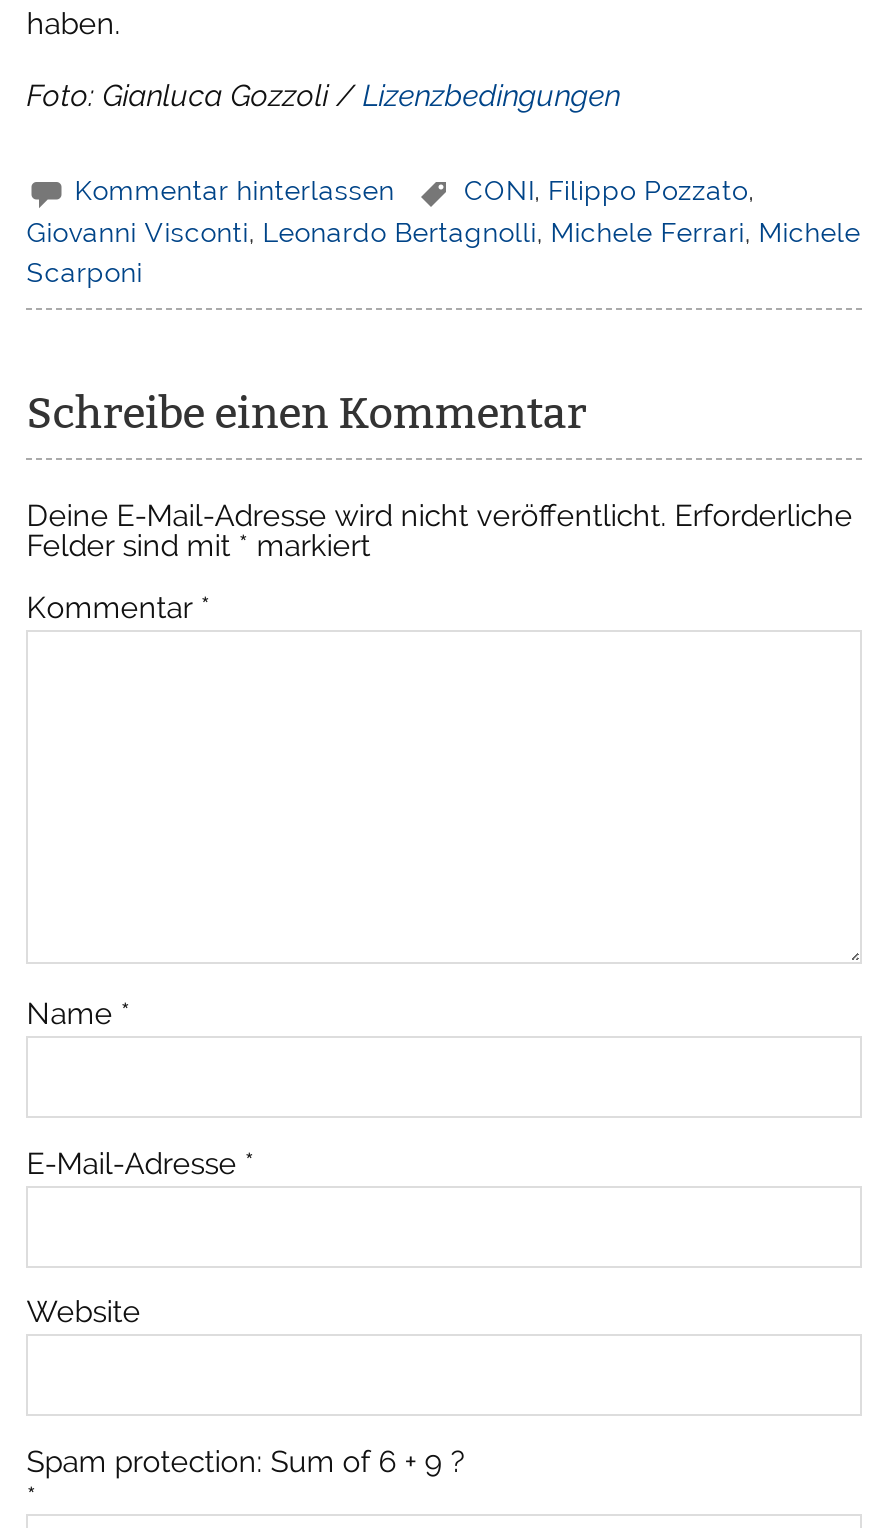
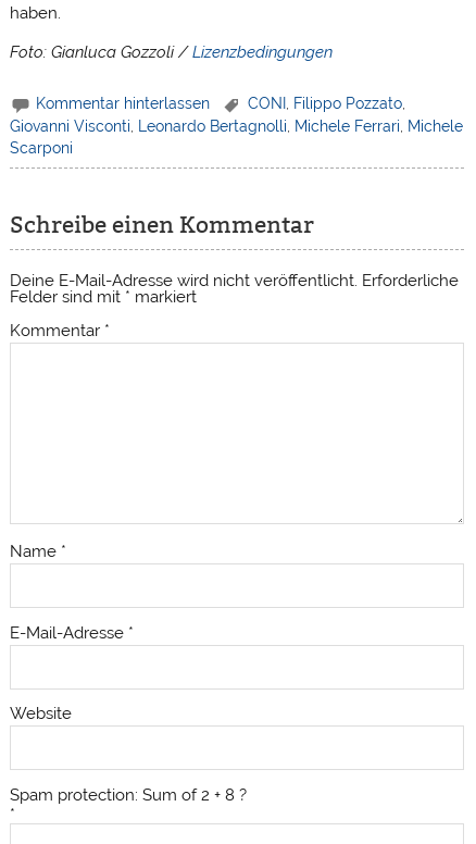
- Spam protection: Sum of 6 + 9 ?
+ Spam protection: Sum of 2 + 8 ?
